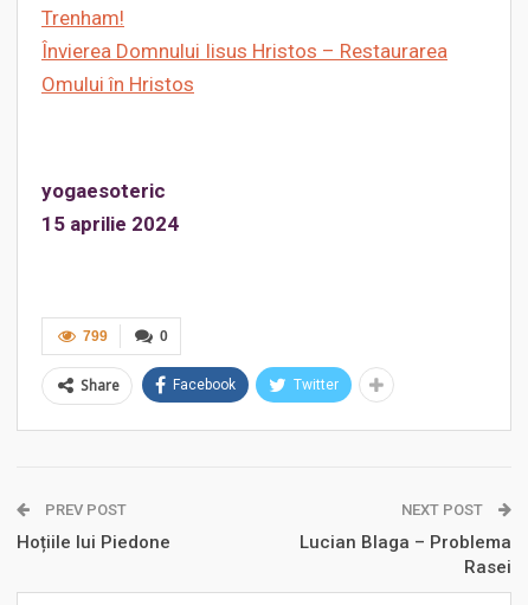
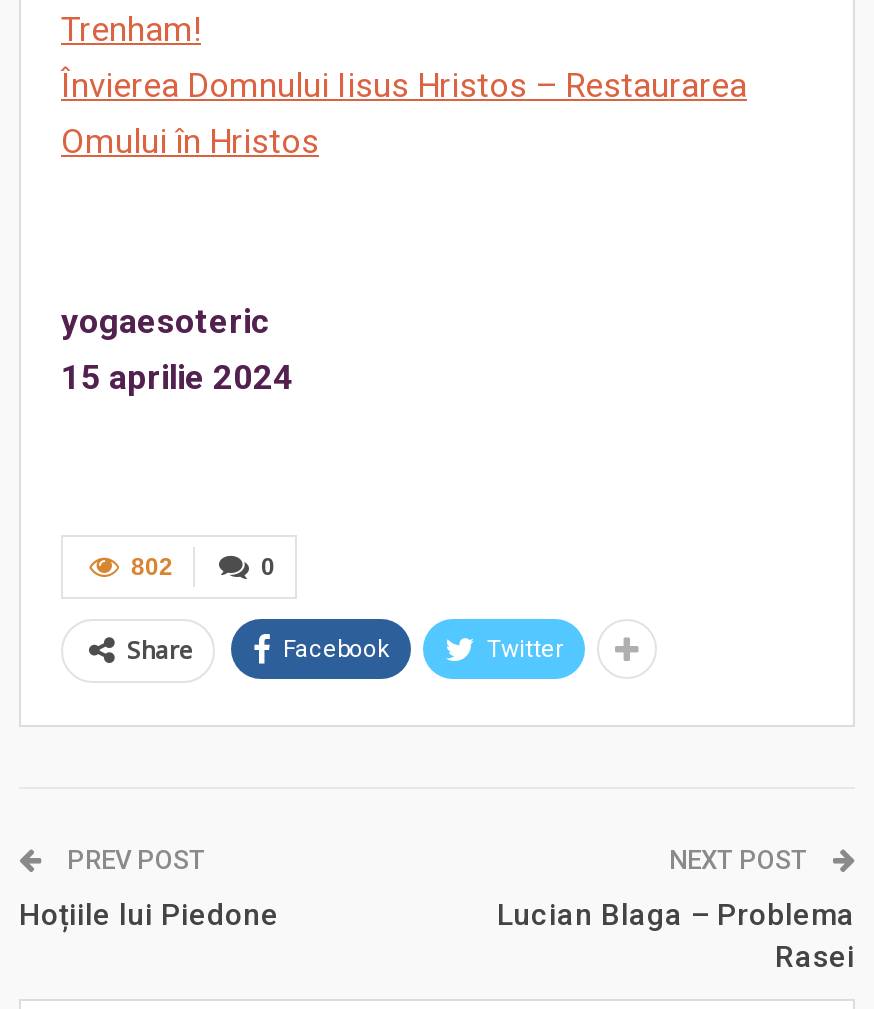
- 799
+ 802
